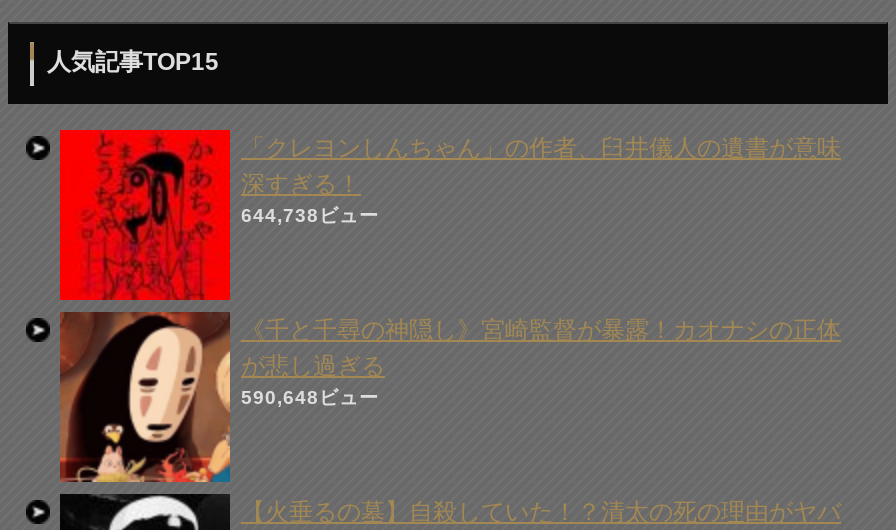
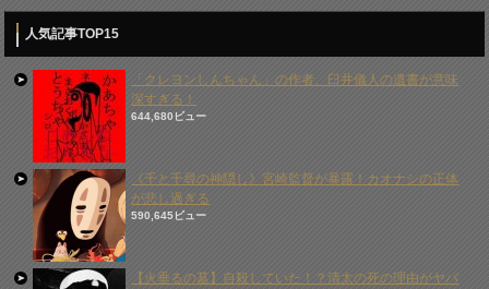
- 644,738ビュー
+ 644,680ビュー

- 590,648ビュー
+ 590,645ビュー
